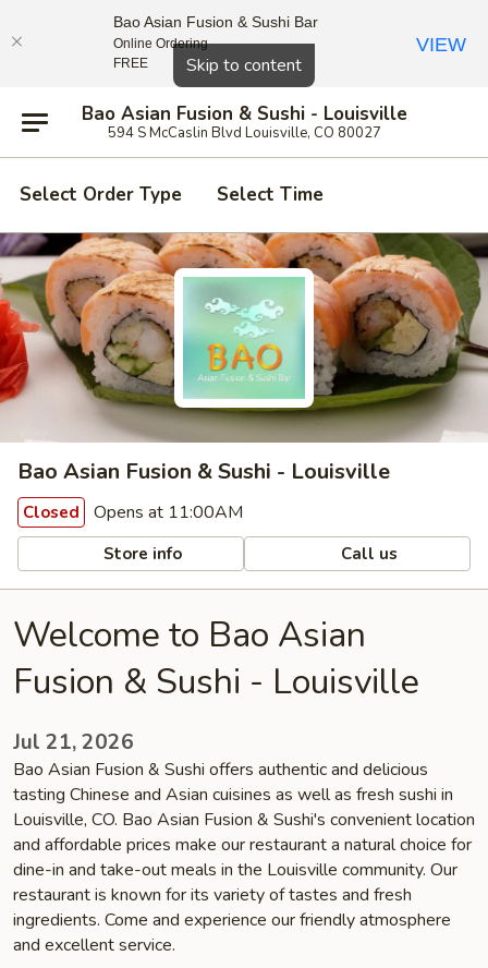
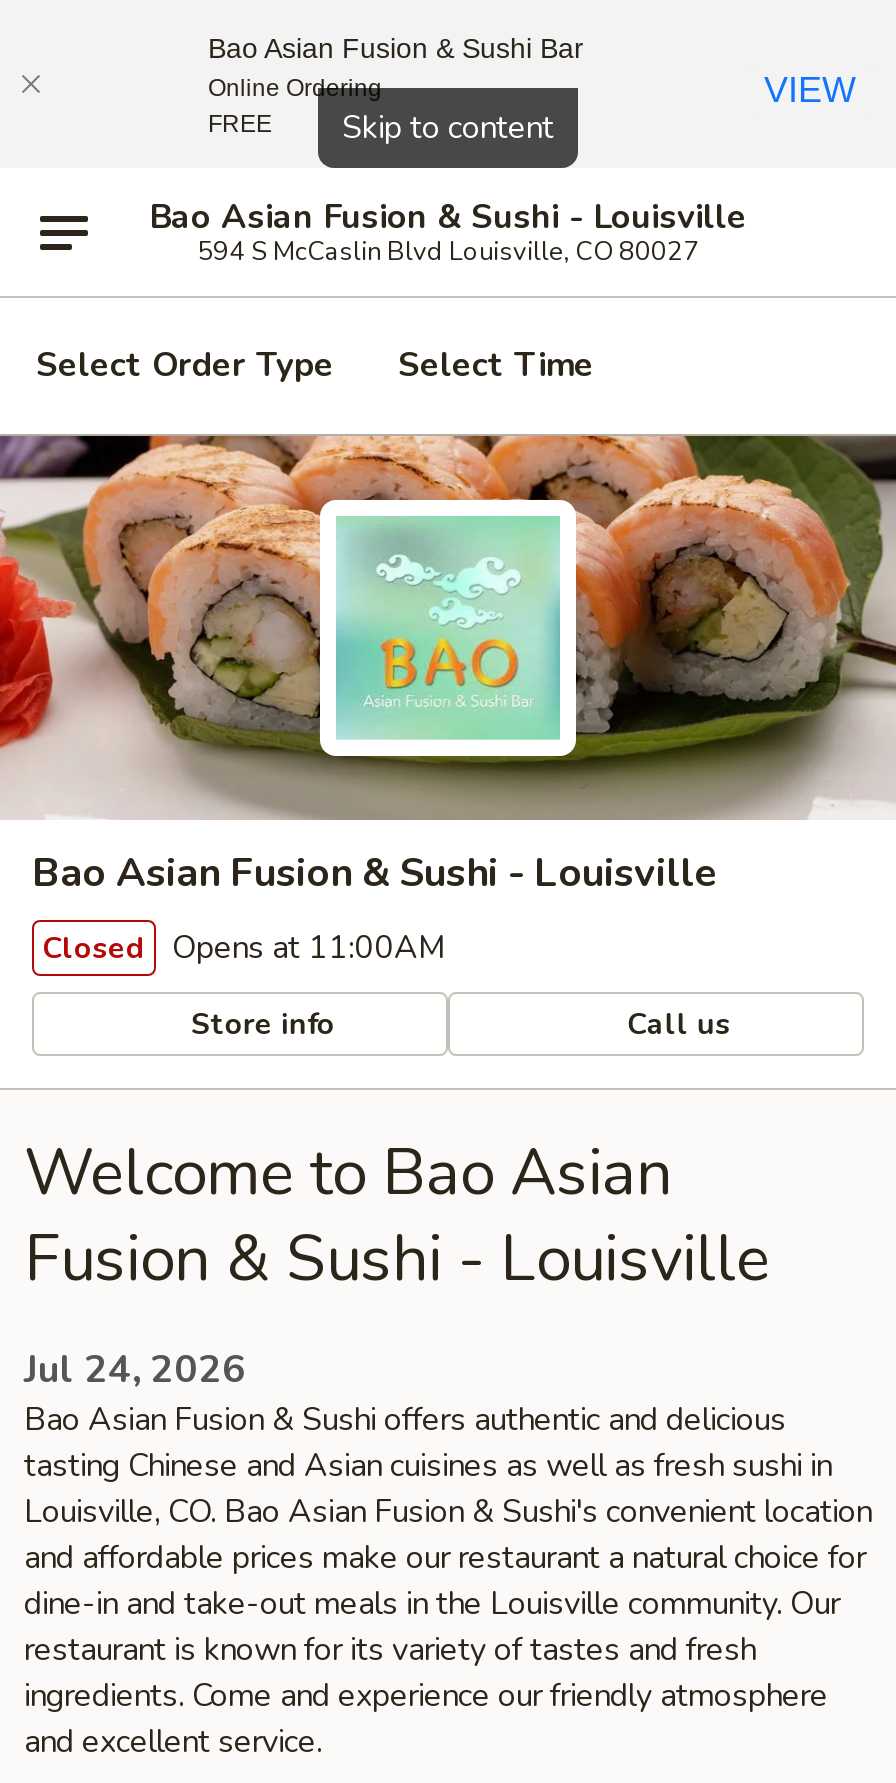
- Jul 21, 2026
+ Jul 24, 2026
